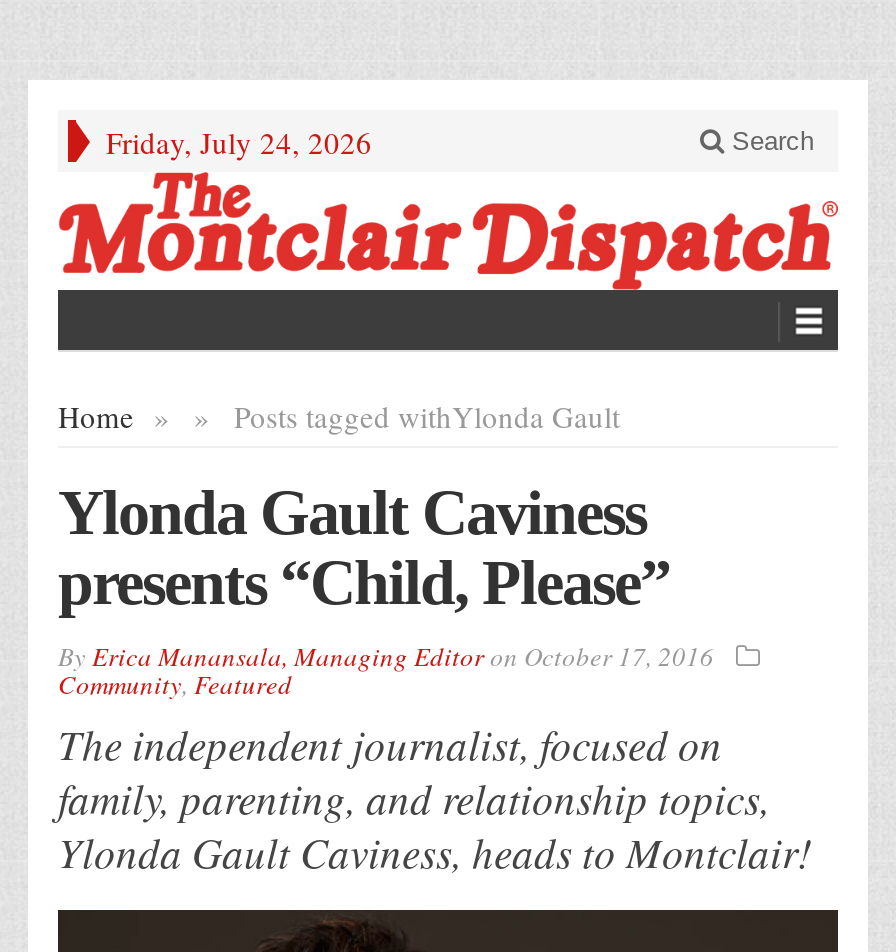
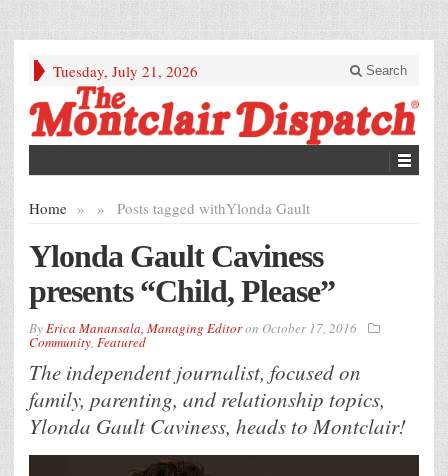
- Friday, July 24, 2026
+ Tuesday, July 21, 2026
